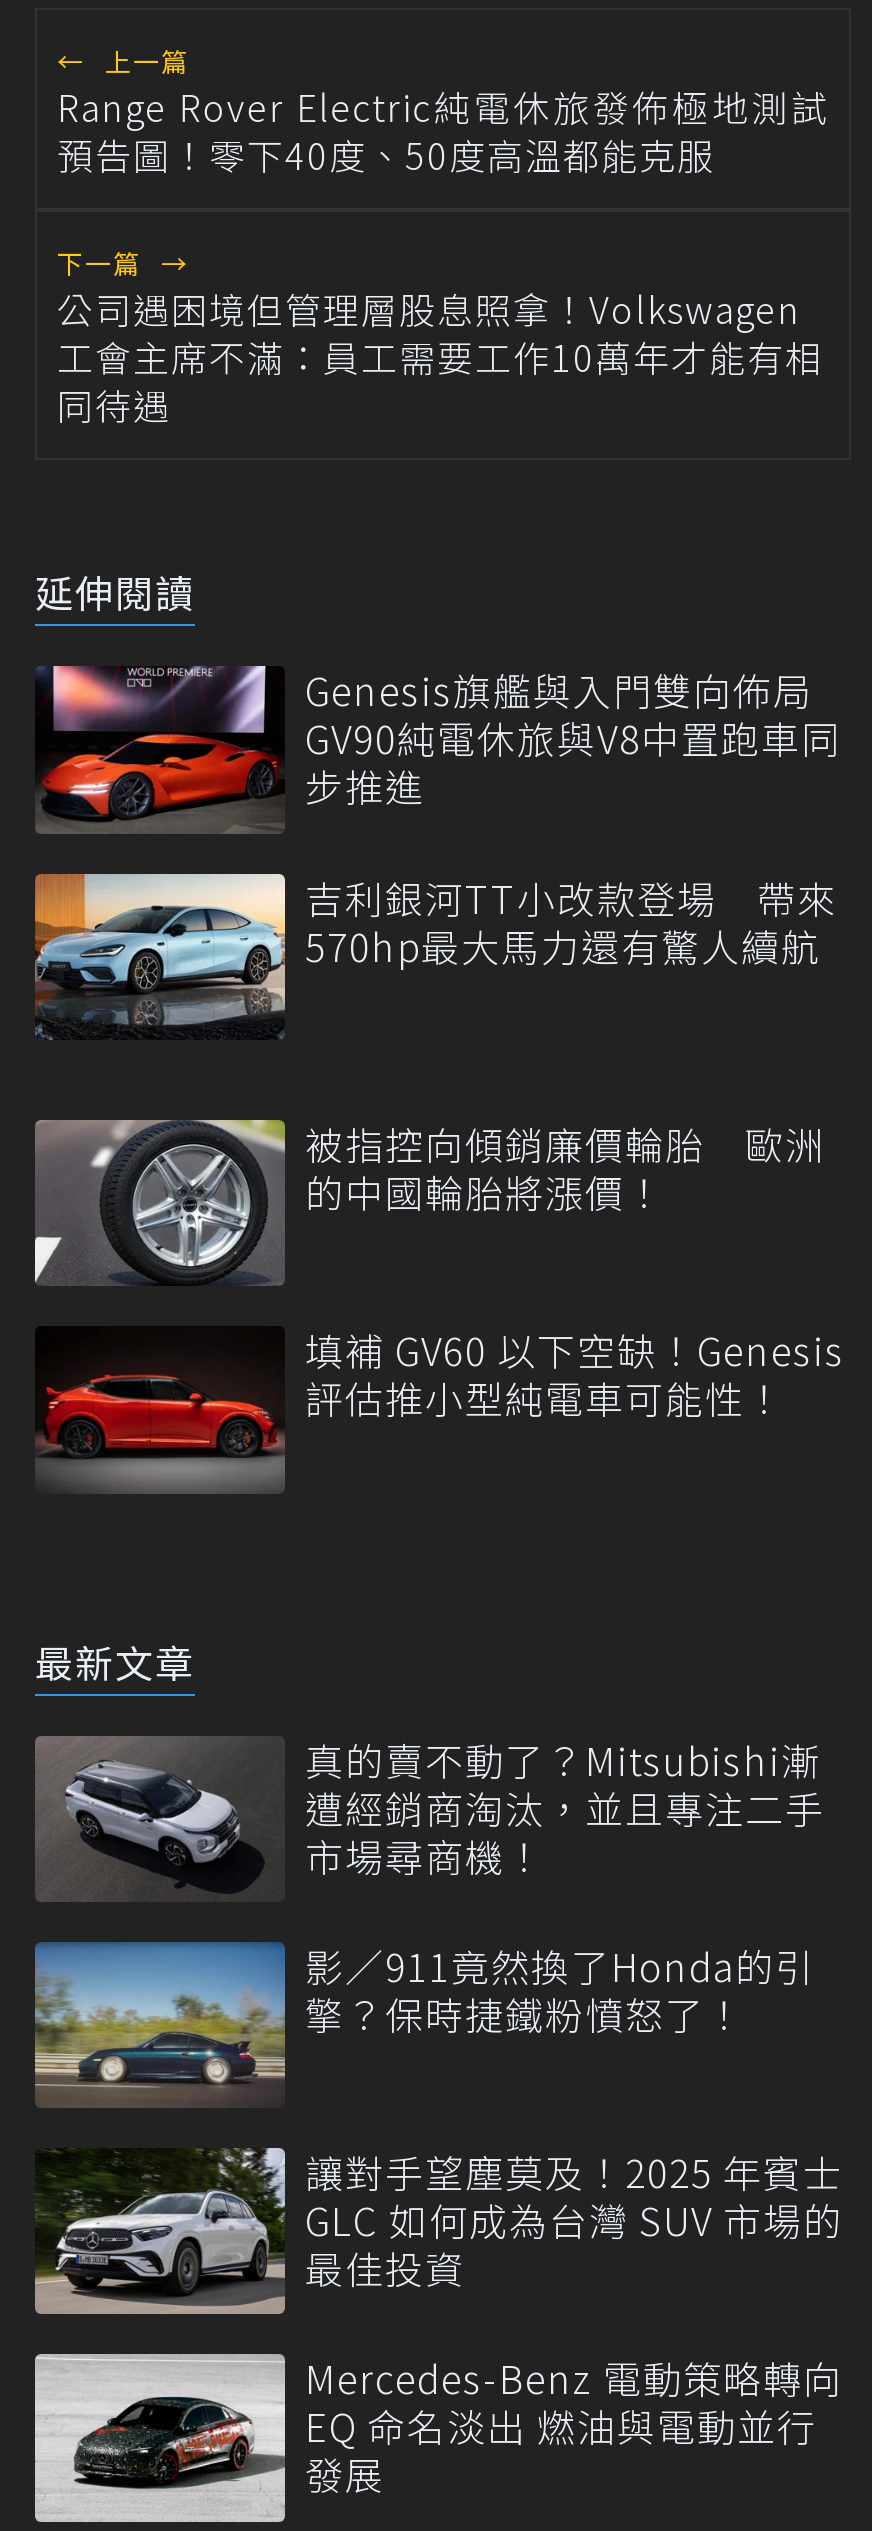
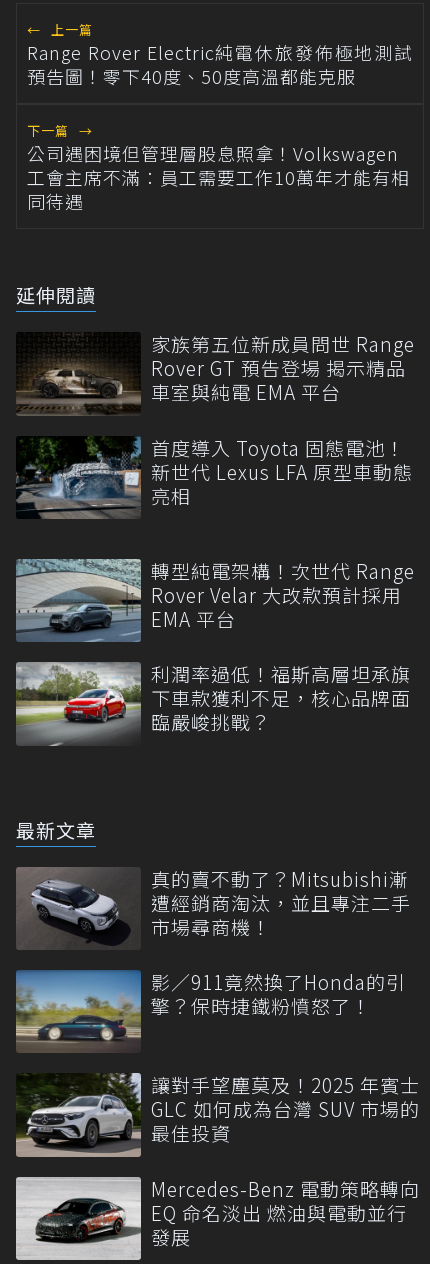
- [image]
- Genesis旗艦與入門雙向佈局
- GV90純電休旅與V8中置跑車同
- 步推進
+ [image]
+ 家族第五位新成員問世 Range
+ Rover GT 預告登場 揭示精品
+ 車室與純電 EMA 平台

- [image]
- 吉利銀河TT小改款登場 帶來
- 570hp最大馬力還有驚人續航
+ [image]
+ 首度導入 Toyota 固態電池！
+ 新世代 Lexus LFA 原型車動態
+ 亮相

- [image]
- 被指控向傾銷廉價輪胎 歐洲
- 的中國輪胎將漲價！
+ [image]
+ 轉型純電架構！次世代 Range
+ Rover Velar 大改款預計採用
+ EMA 平台

- [image]
- 填補 GV60 以下空缺！Genesis
- 評估推小型純電車可能性！
+ [image]
+ 利潤率過低！福斯高層坦承旗
+ 下車款獲利不足，核心品牌面
+ 臨嚴峻挑戰？
